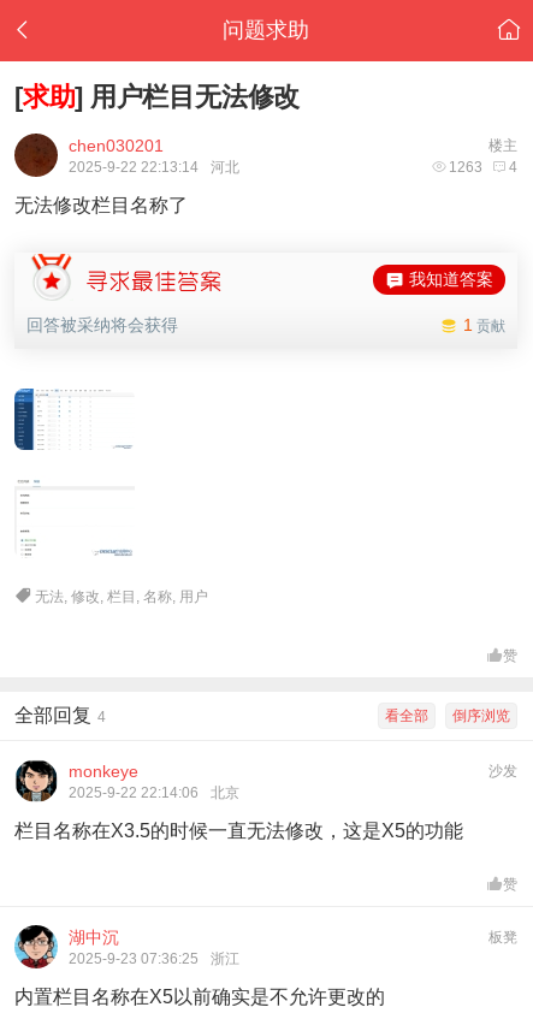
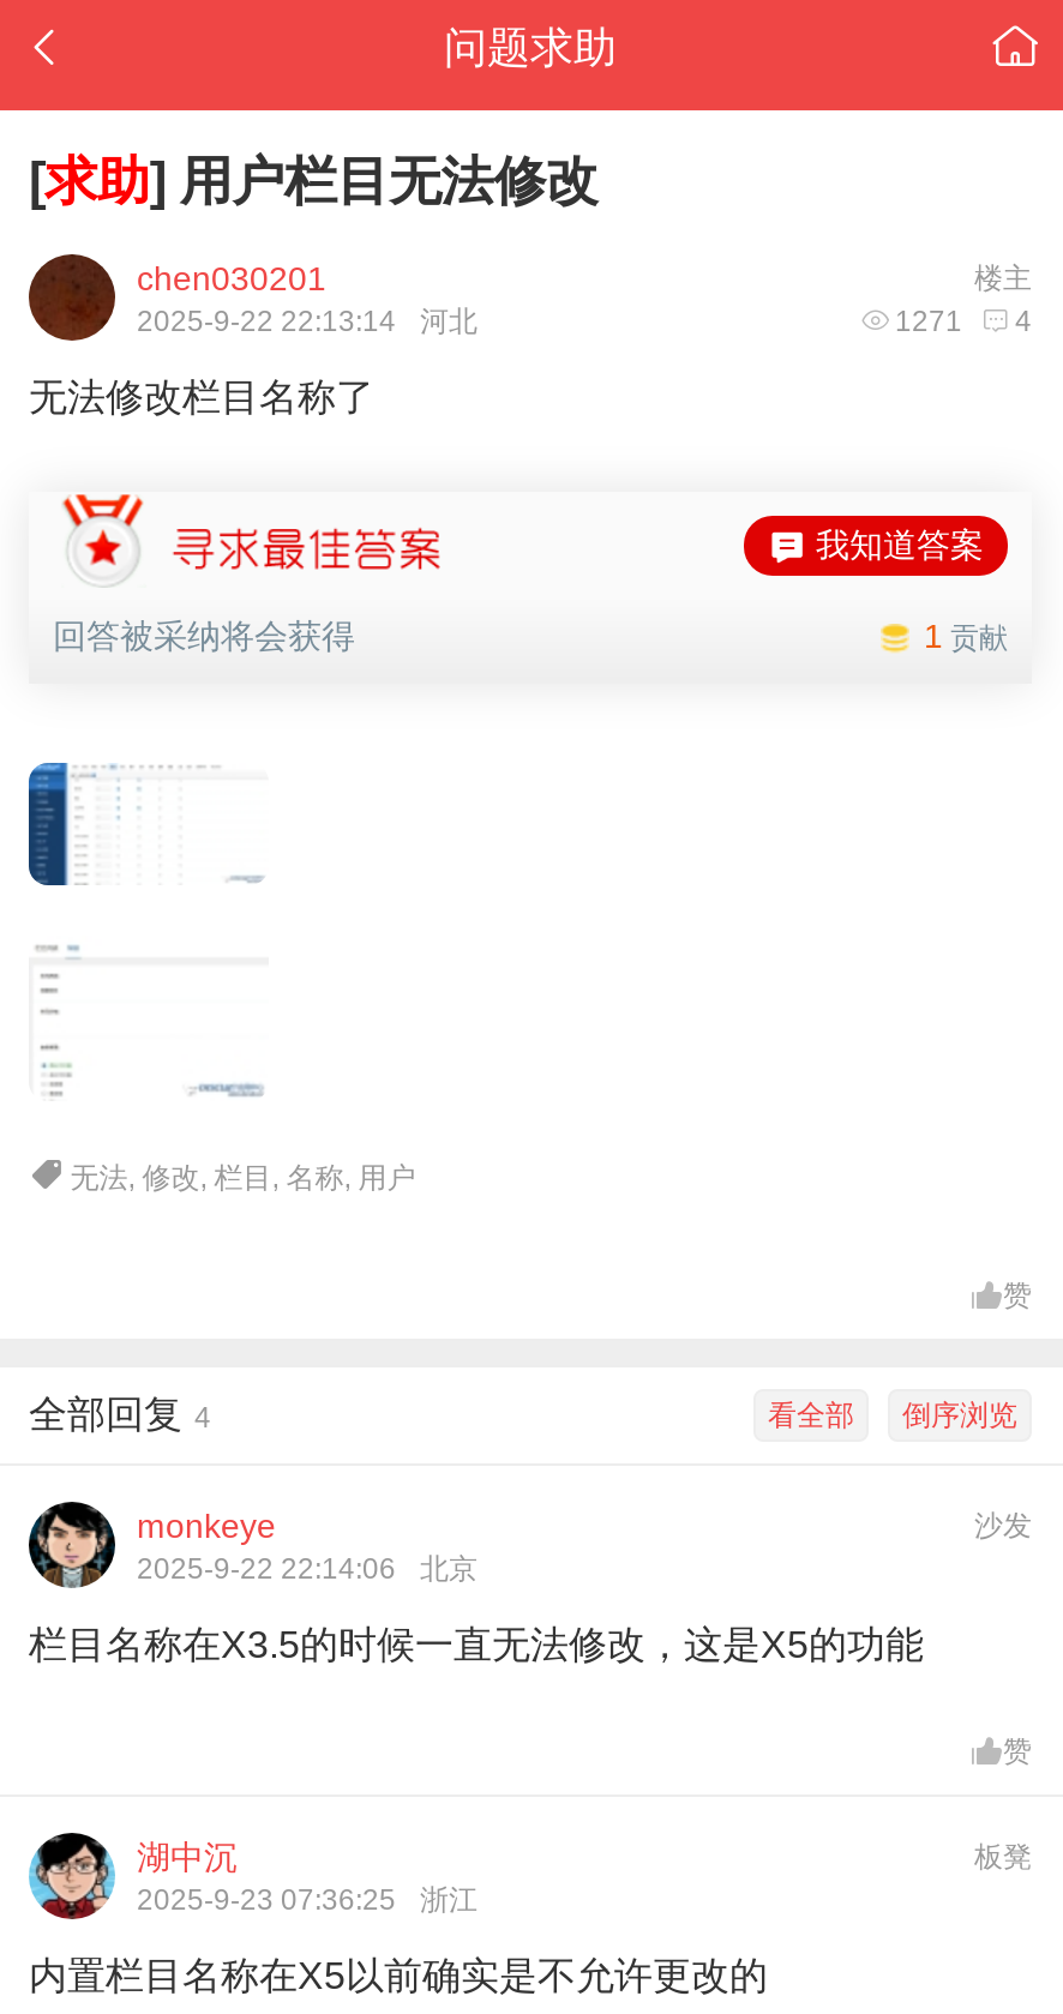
- 1263 4
+ 1271 4
